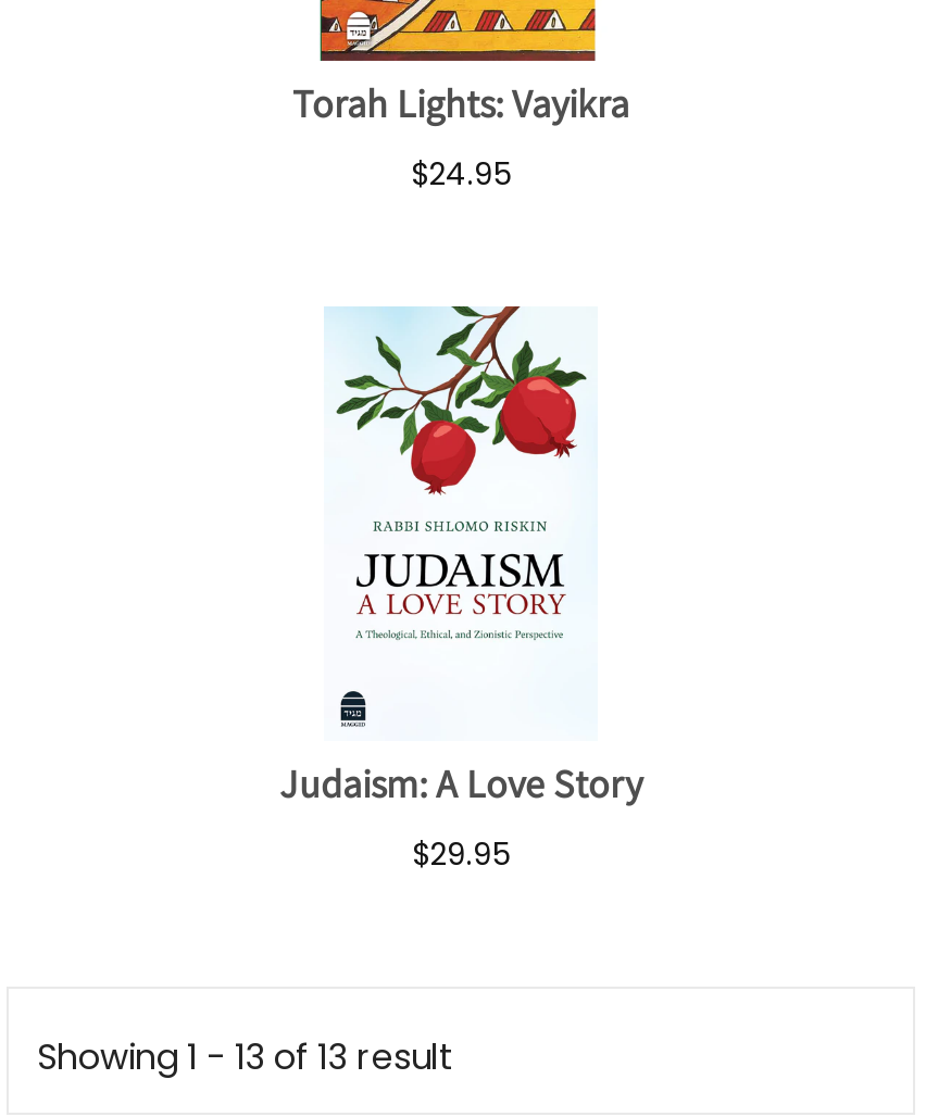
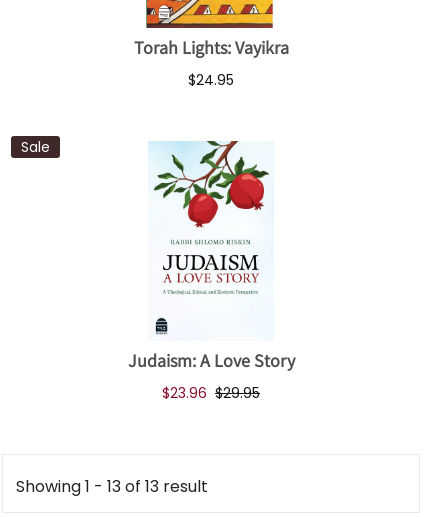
+ Sale

- $29.95
+ $23.96 $29.95
